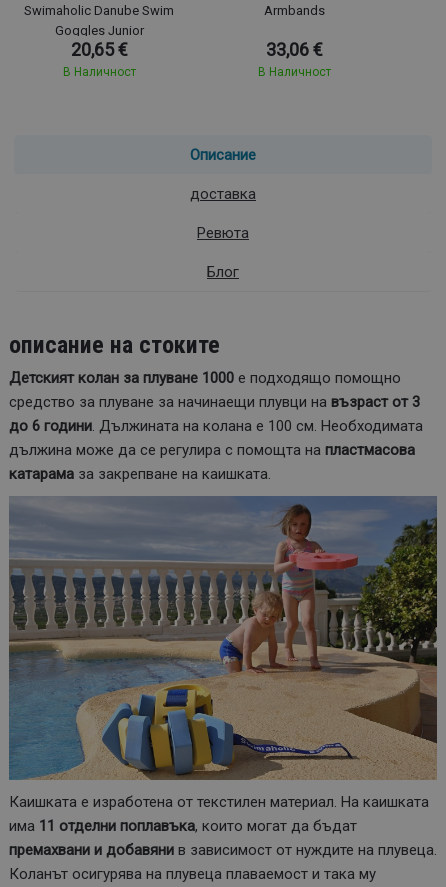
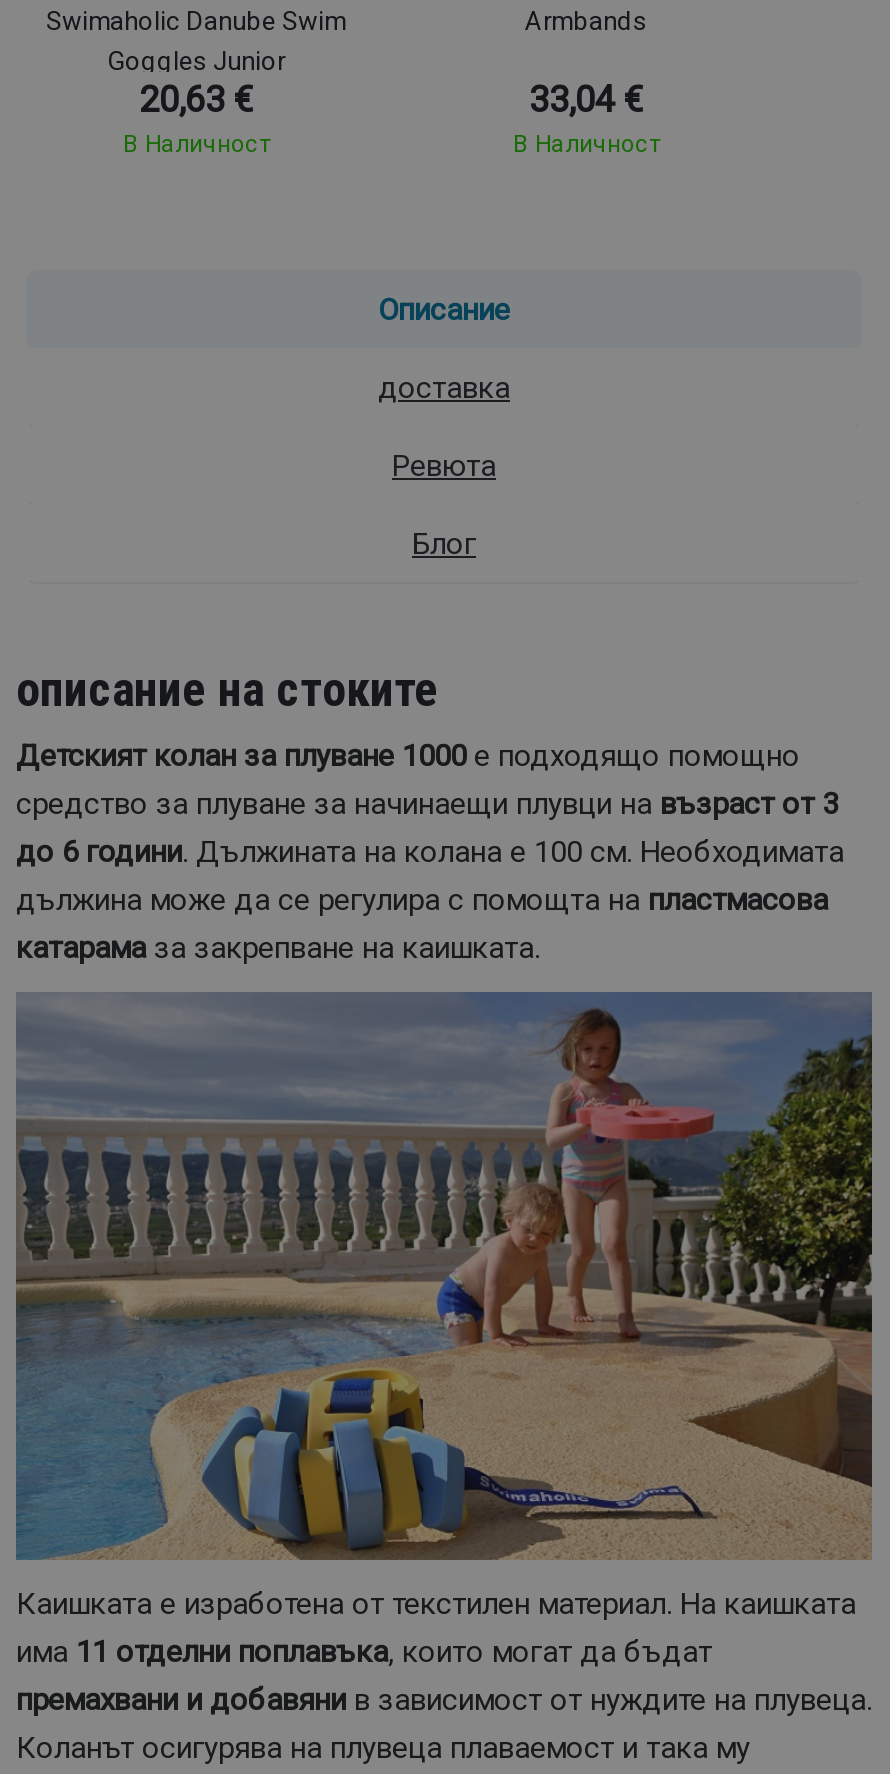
- 20,65 €
+ 20,63 €

- 33,06 €
+ 33,04 €
